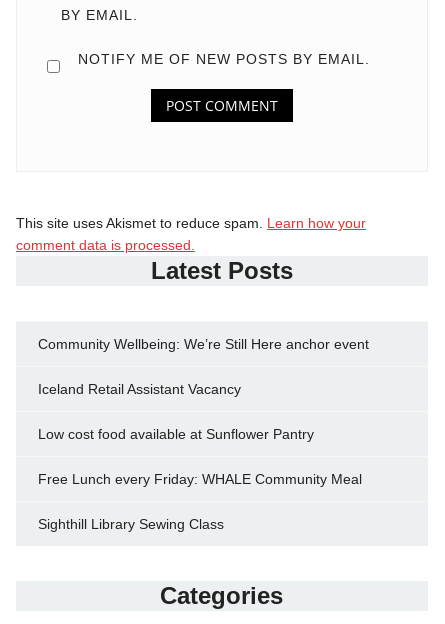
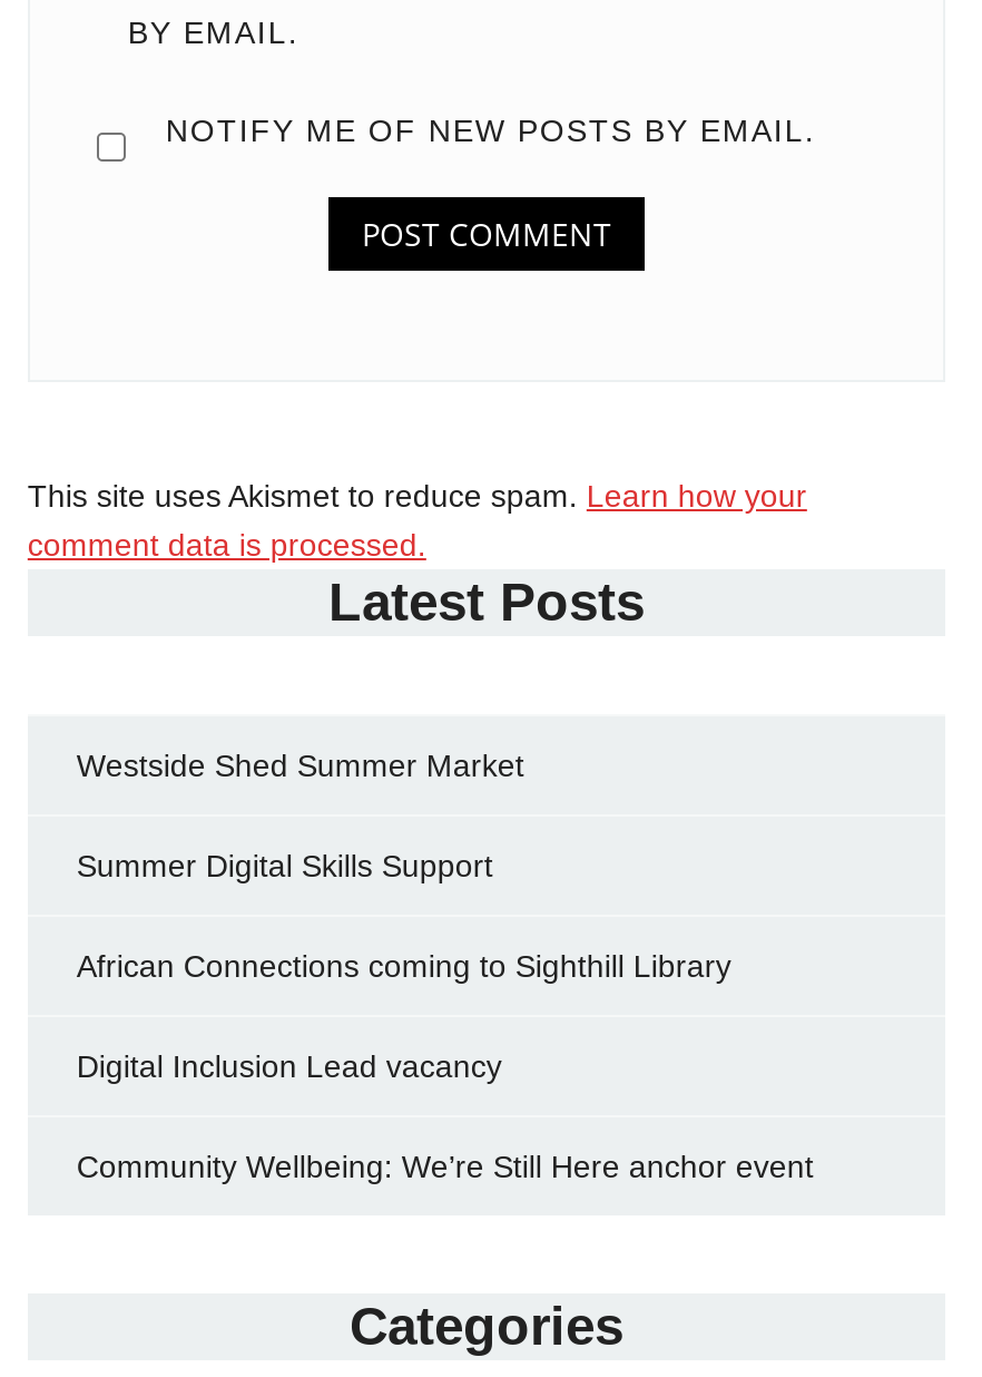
+ Westside Shed Summer Market
+ Summer Digital Skills Support
+ African Connections coming to Sighthill Library
+ Digital Inclusion Lead vacancy

moved down: Community Wellbeing: We’re Still Here anchor event

- Iceland Retail Assistant Vacancy
- Low cost food available at Sunflower Pantry
- Free Lunch every Friday: WHALE Community Meal
- Sighthill Library Sewing Class
